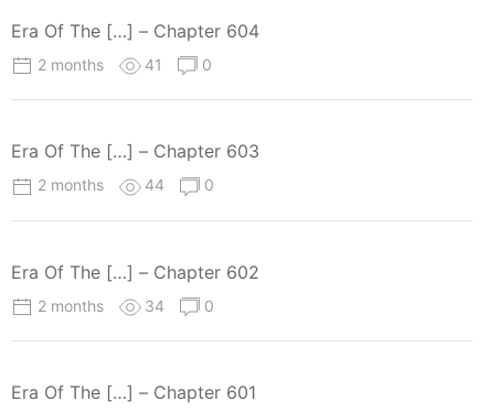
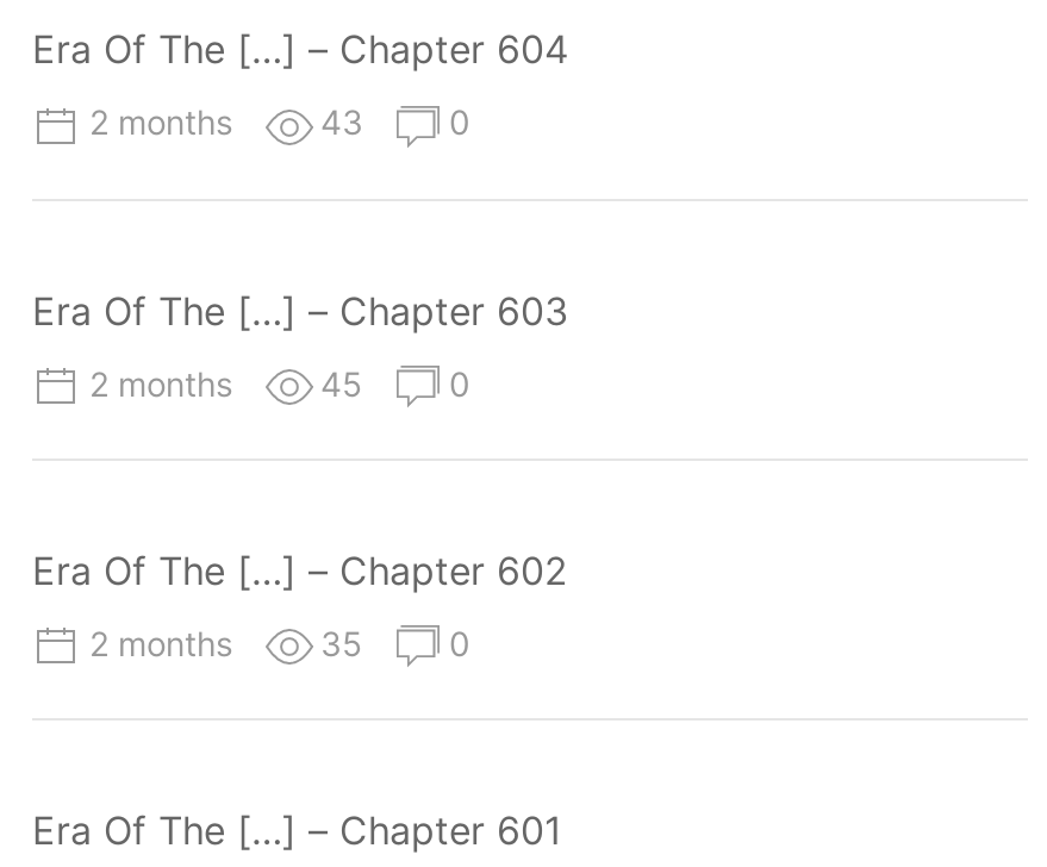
- 41
+ 43

- 44
+ 45

- 34
+ 35
